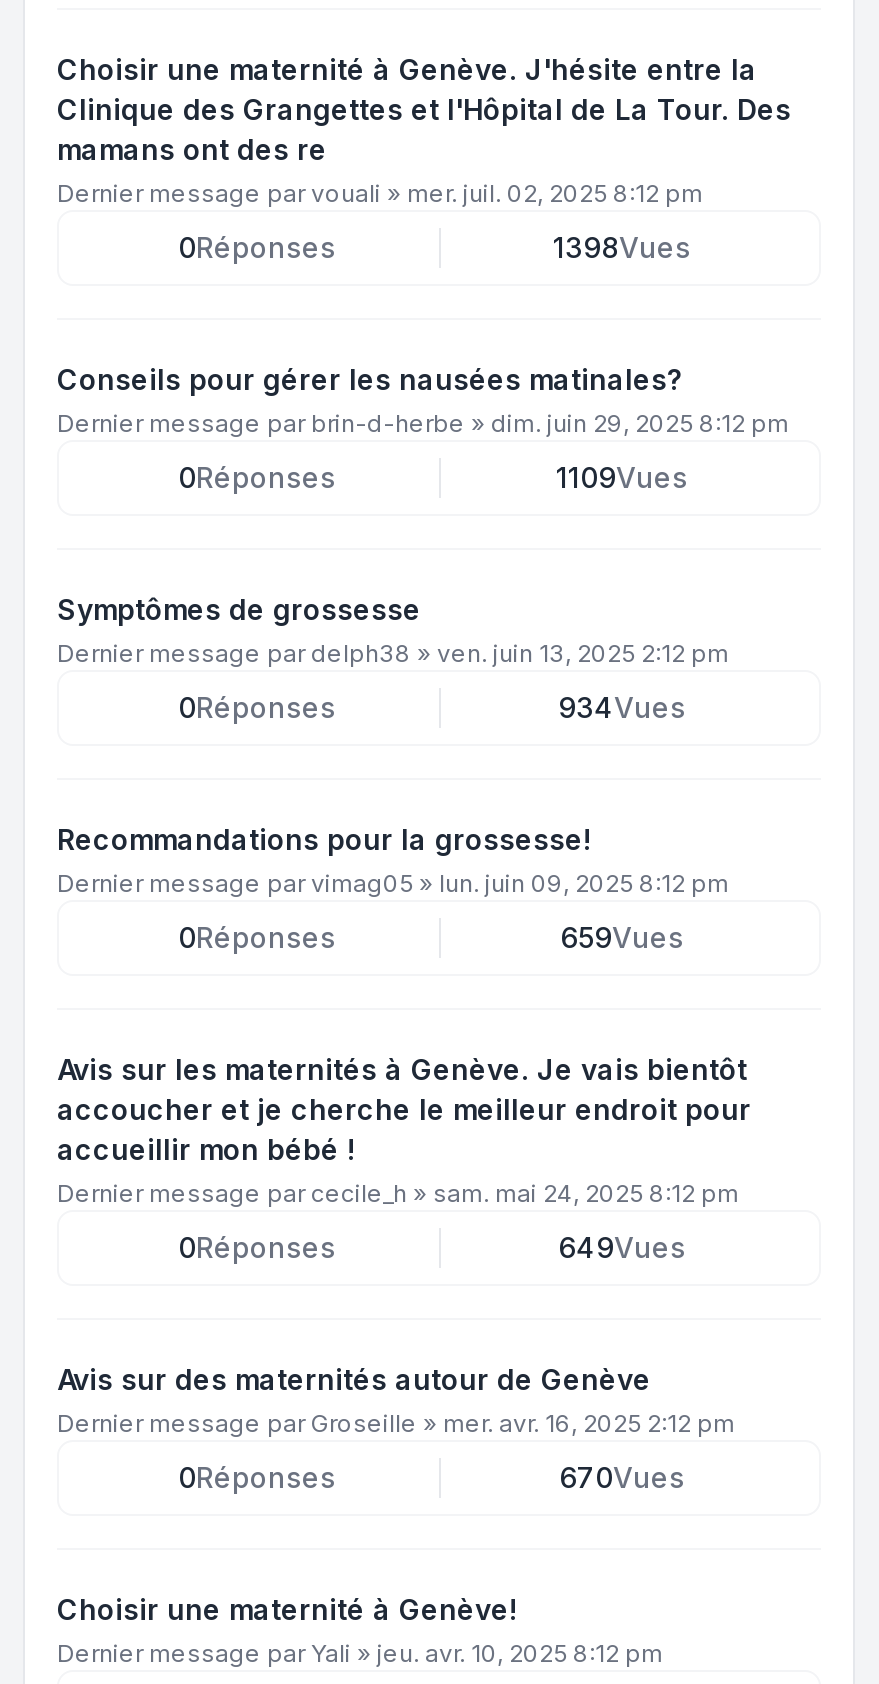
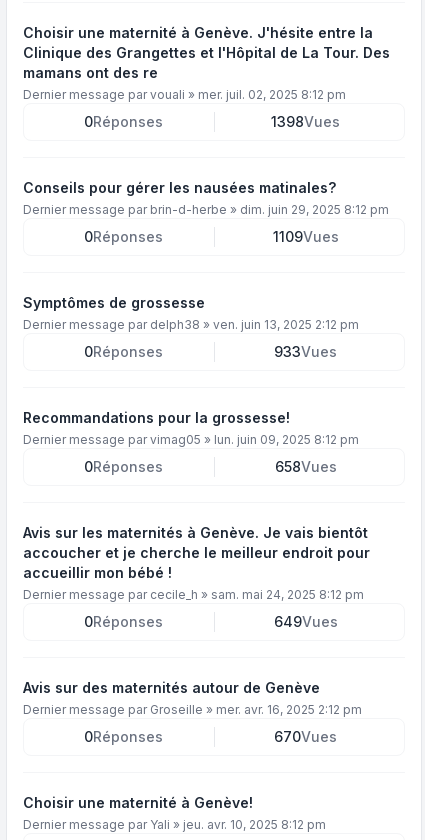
- 934Vues
+ 933Vues

- 659Vues
+ 658Vues
